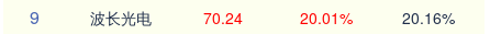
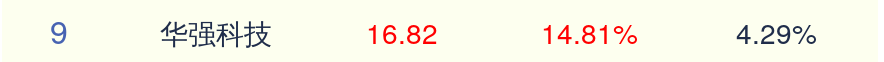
- 波长光电
- 70.24
- 20.01%
- 20.16%
+ 华强科技
+ 16.82
+ 14.81%
+ 4.29%
